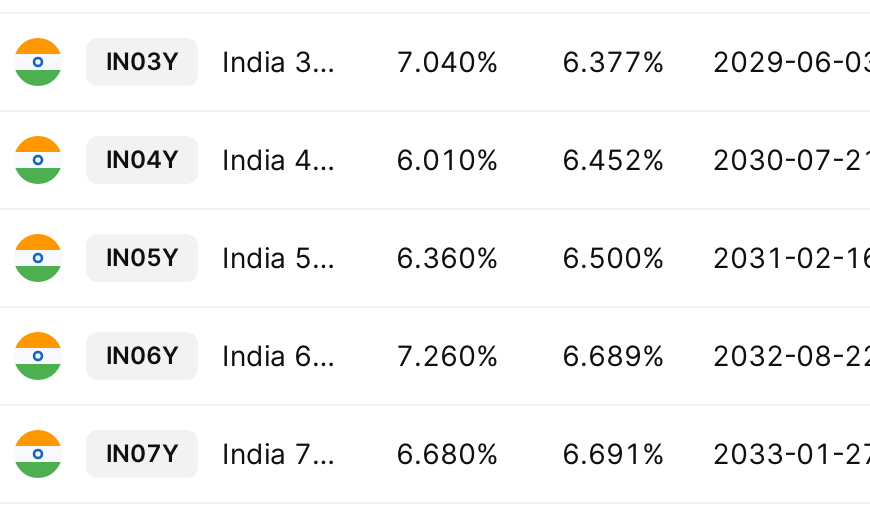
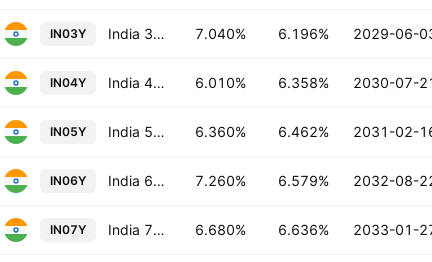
- 6.377%
+ 6.196%

- 6.452%
+ 6.358%

- 6.500%
+ 6.462%

- 6.689%
+ 6.579%

- 6.691%
+ 6.636%
